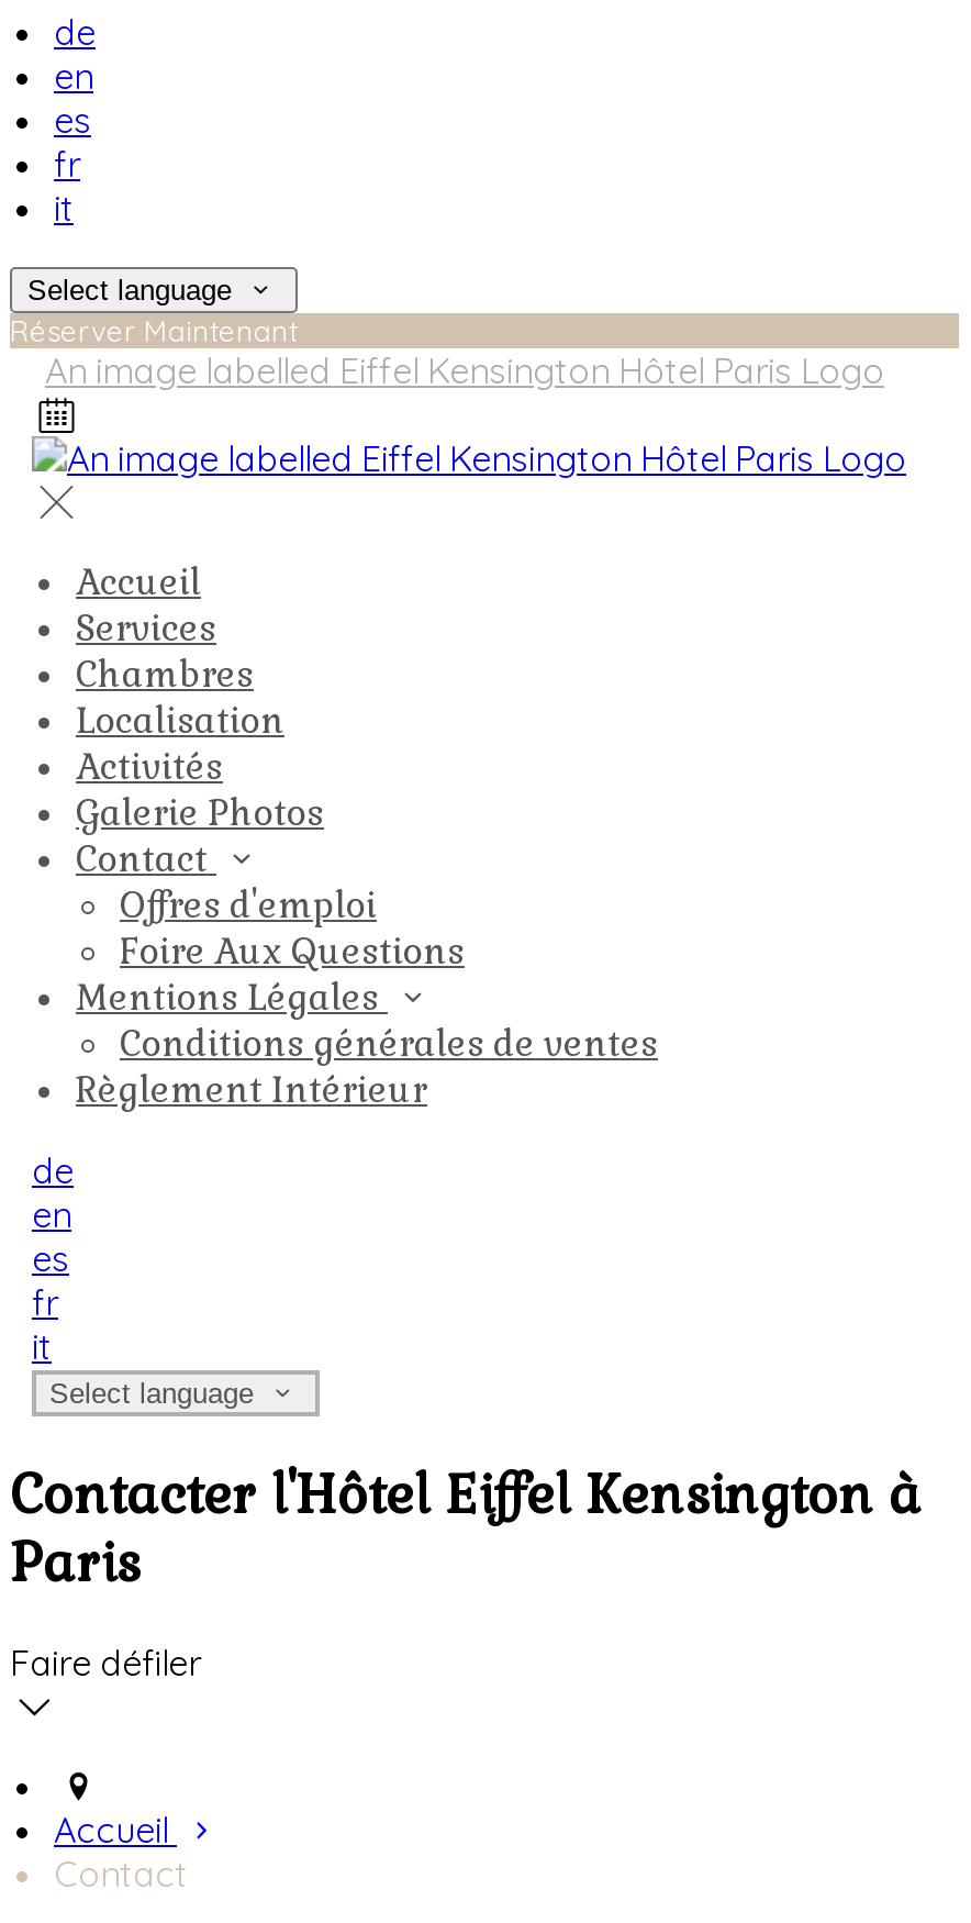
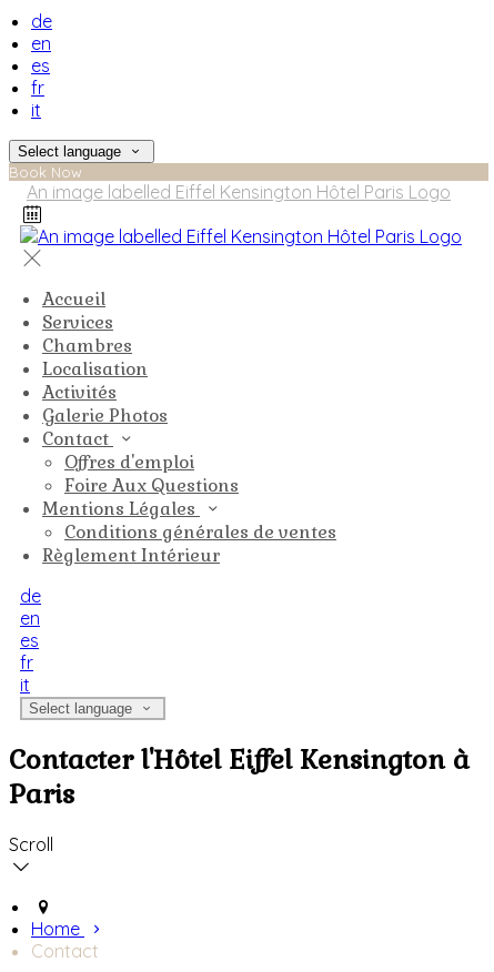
- Réserver Maintenant
+ Book Now

- Faire défiler
+ Scroll

- Accueil
+ Home
